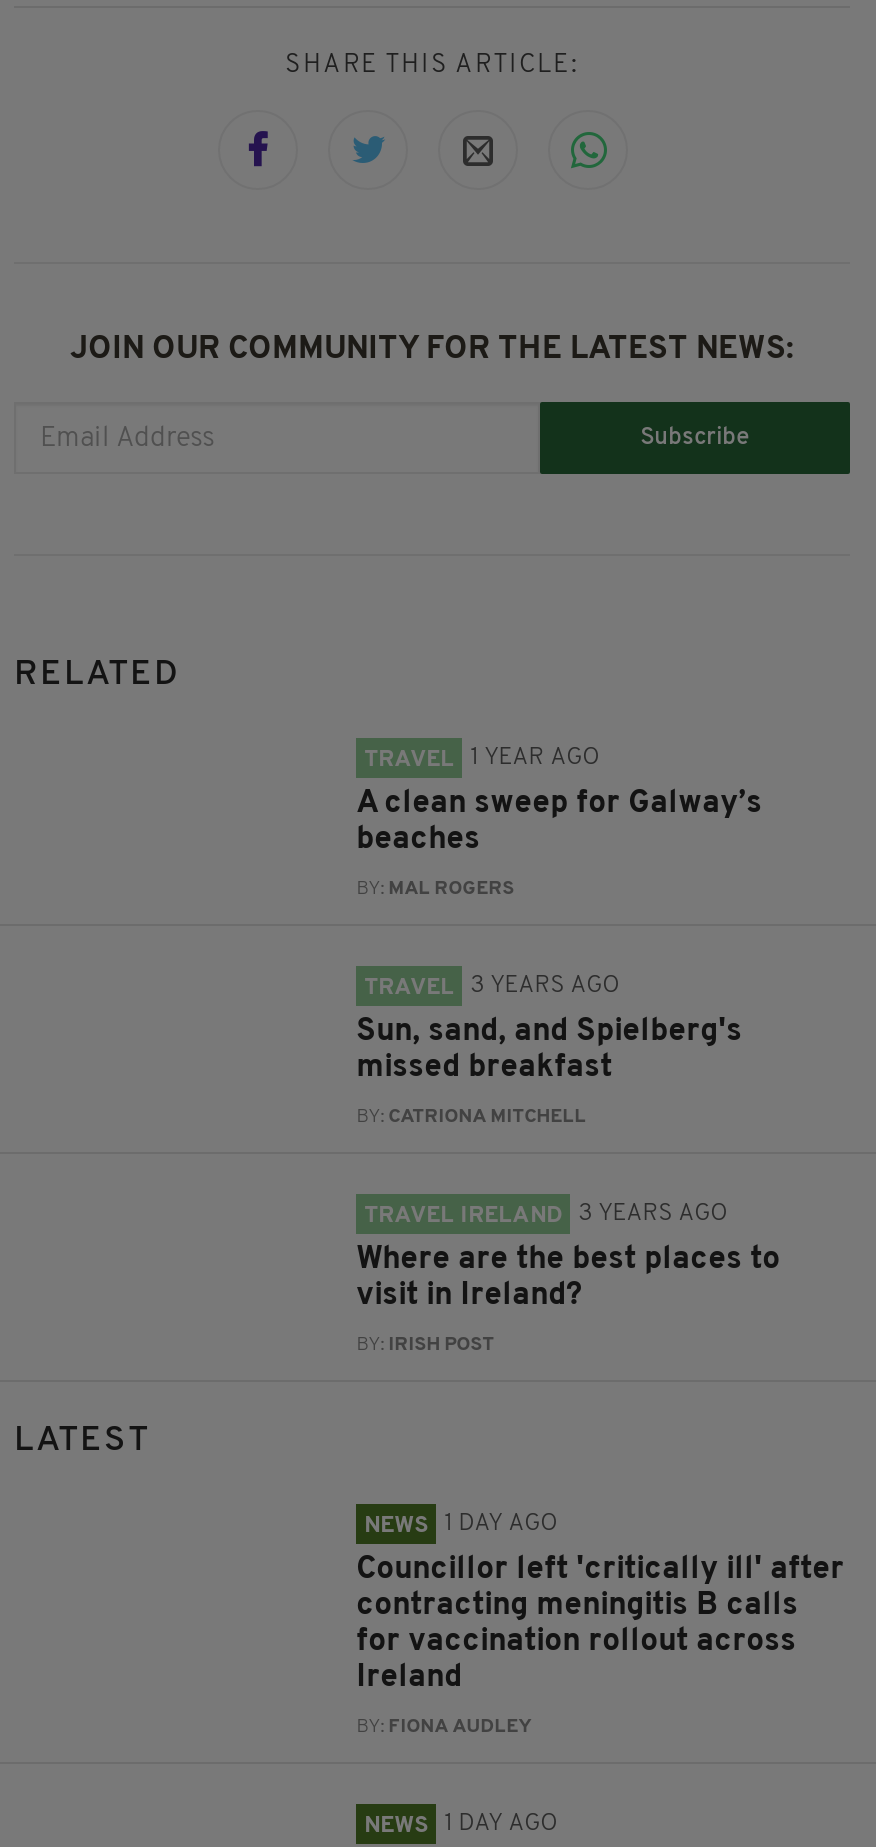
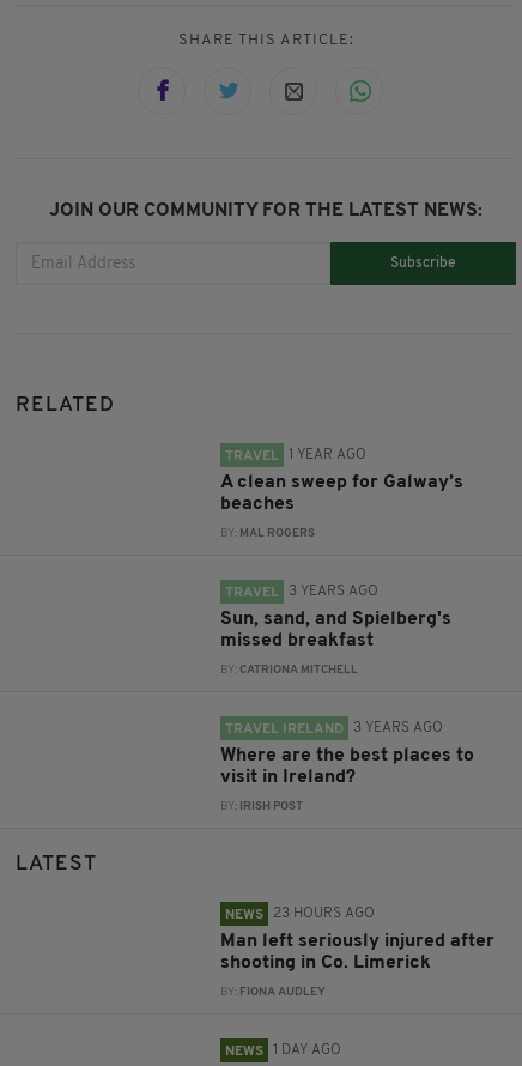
- NEWS 1 DAY AGO
+ NEWS 23 HOURS AGO

- Councillor left 'critically ill' after
- contracting meningitis B calls
- for vaccination rollout across
- Ireland
+ Man left seriously injured after
+ shooting in Co. Limerick
